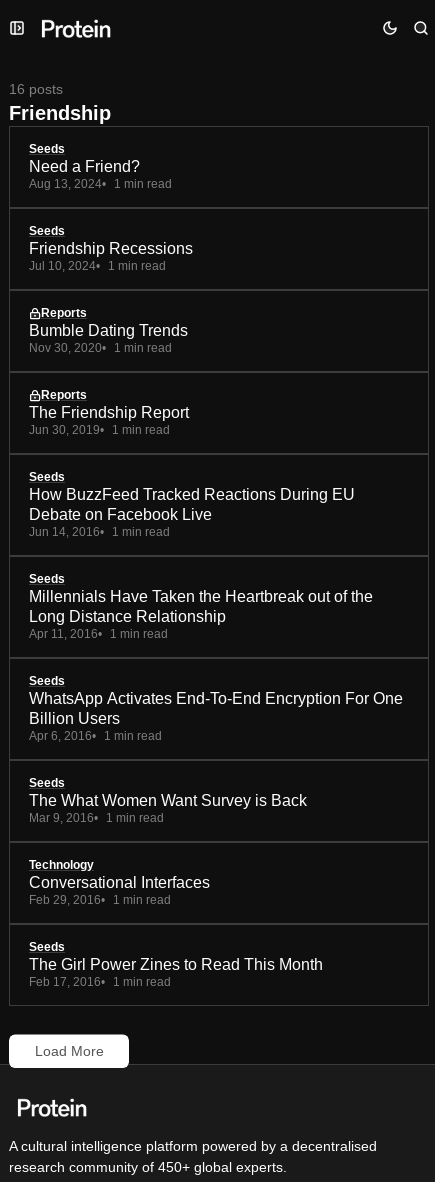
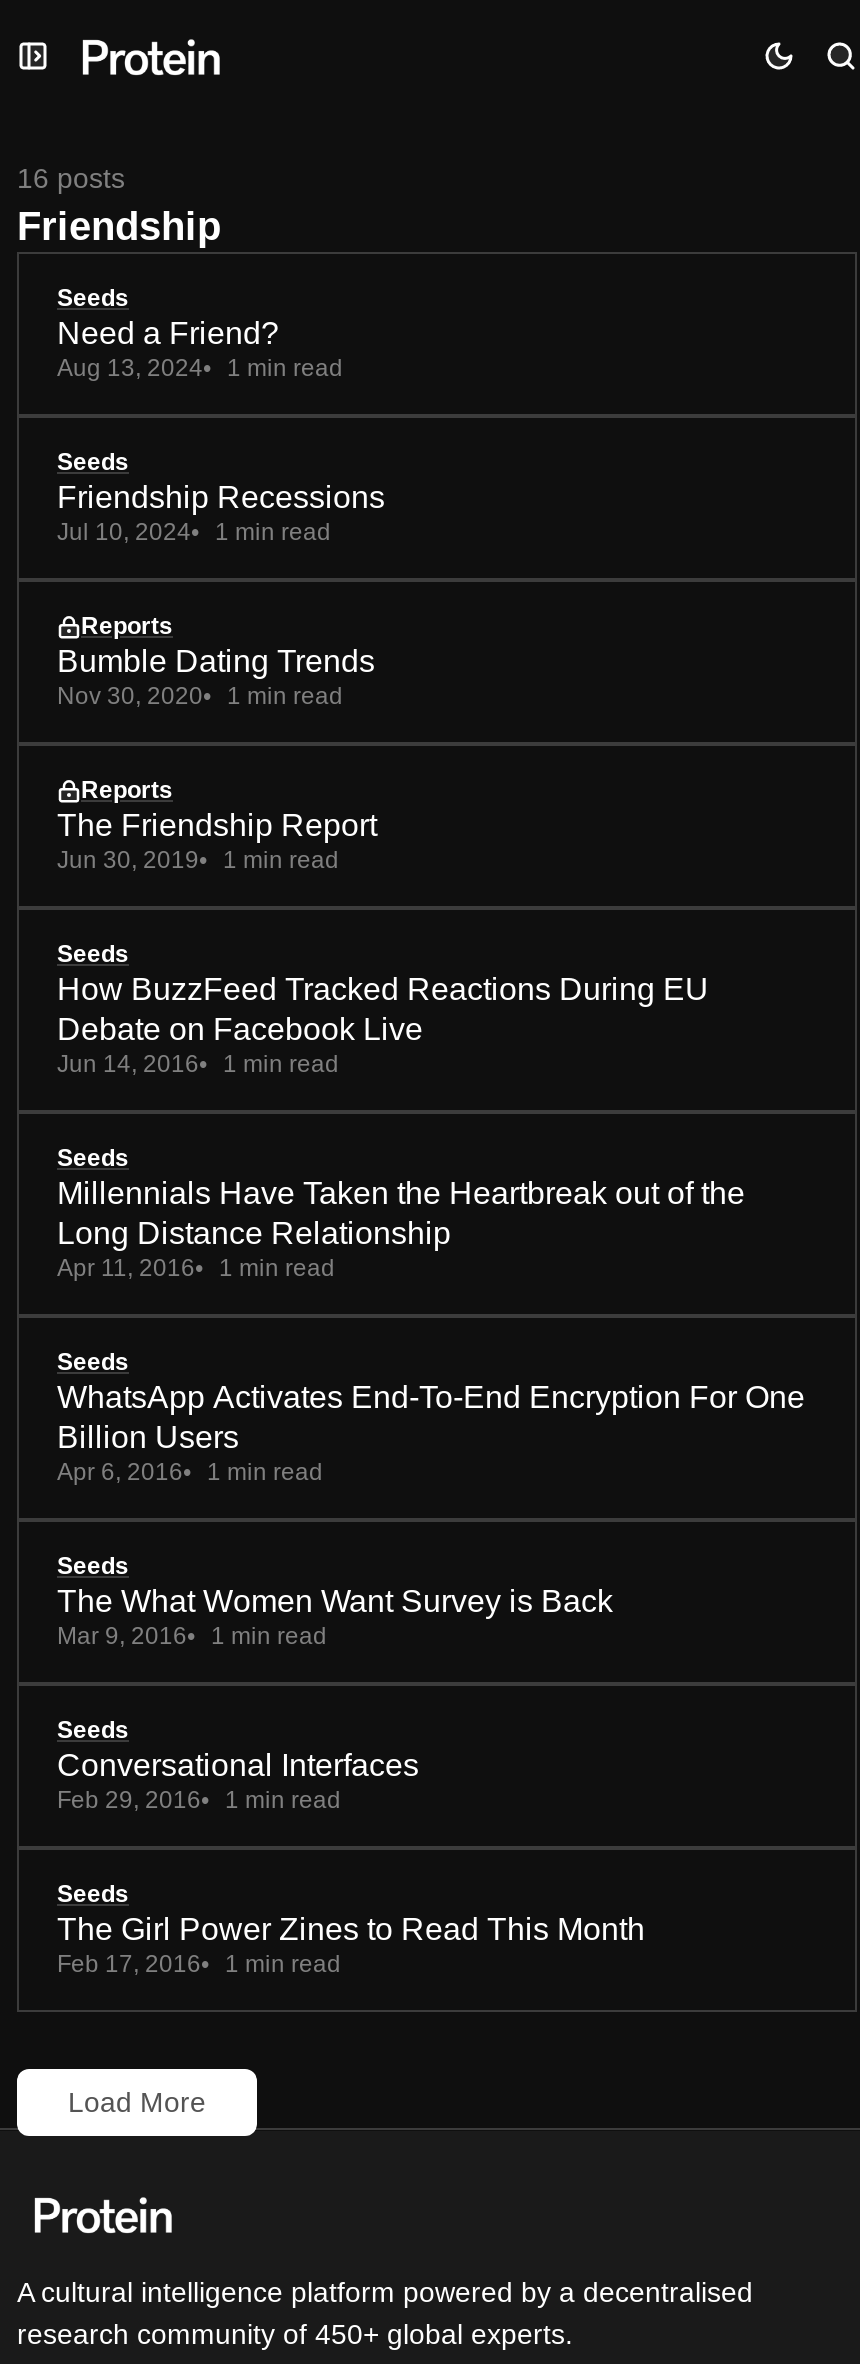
- Technology
+ Seeds
